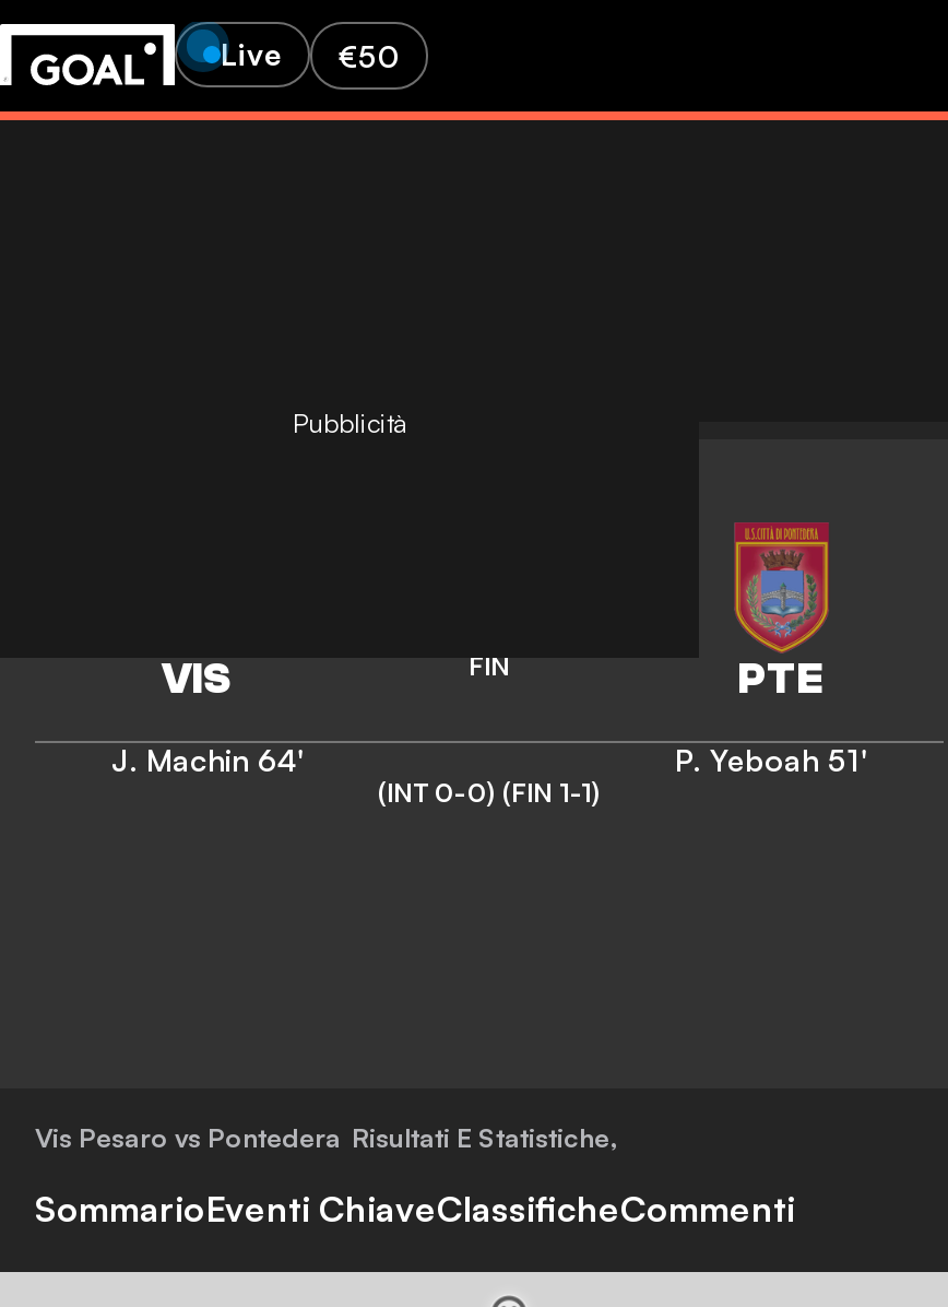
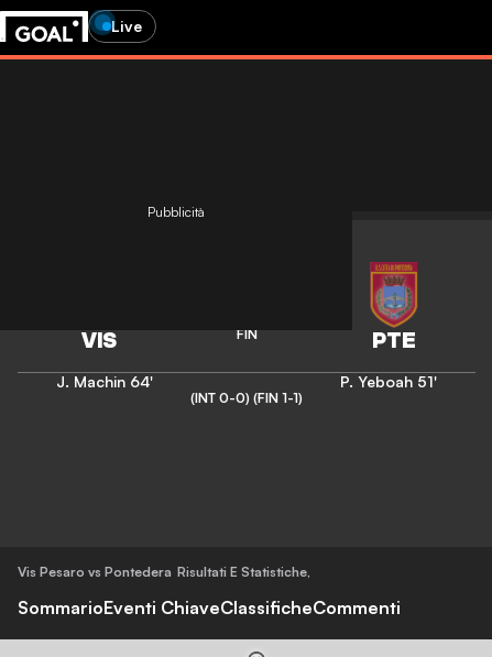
- €50
